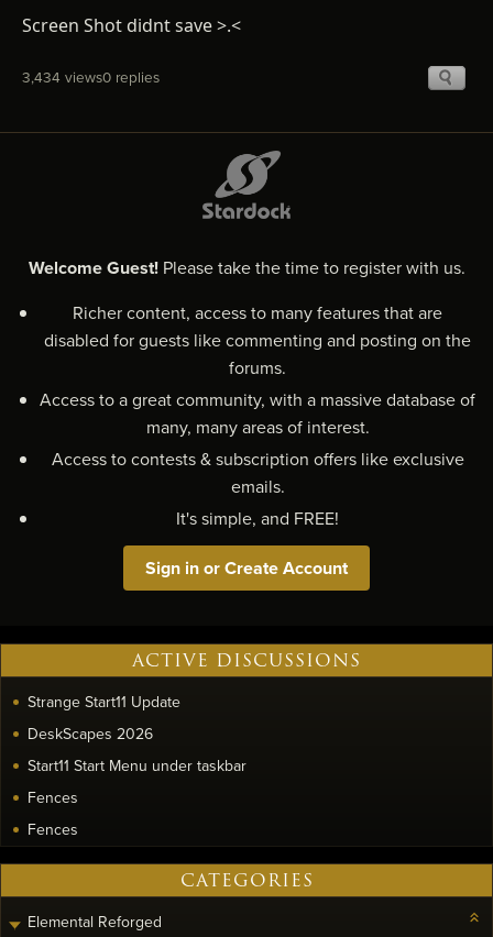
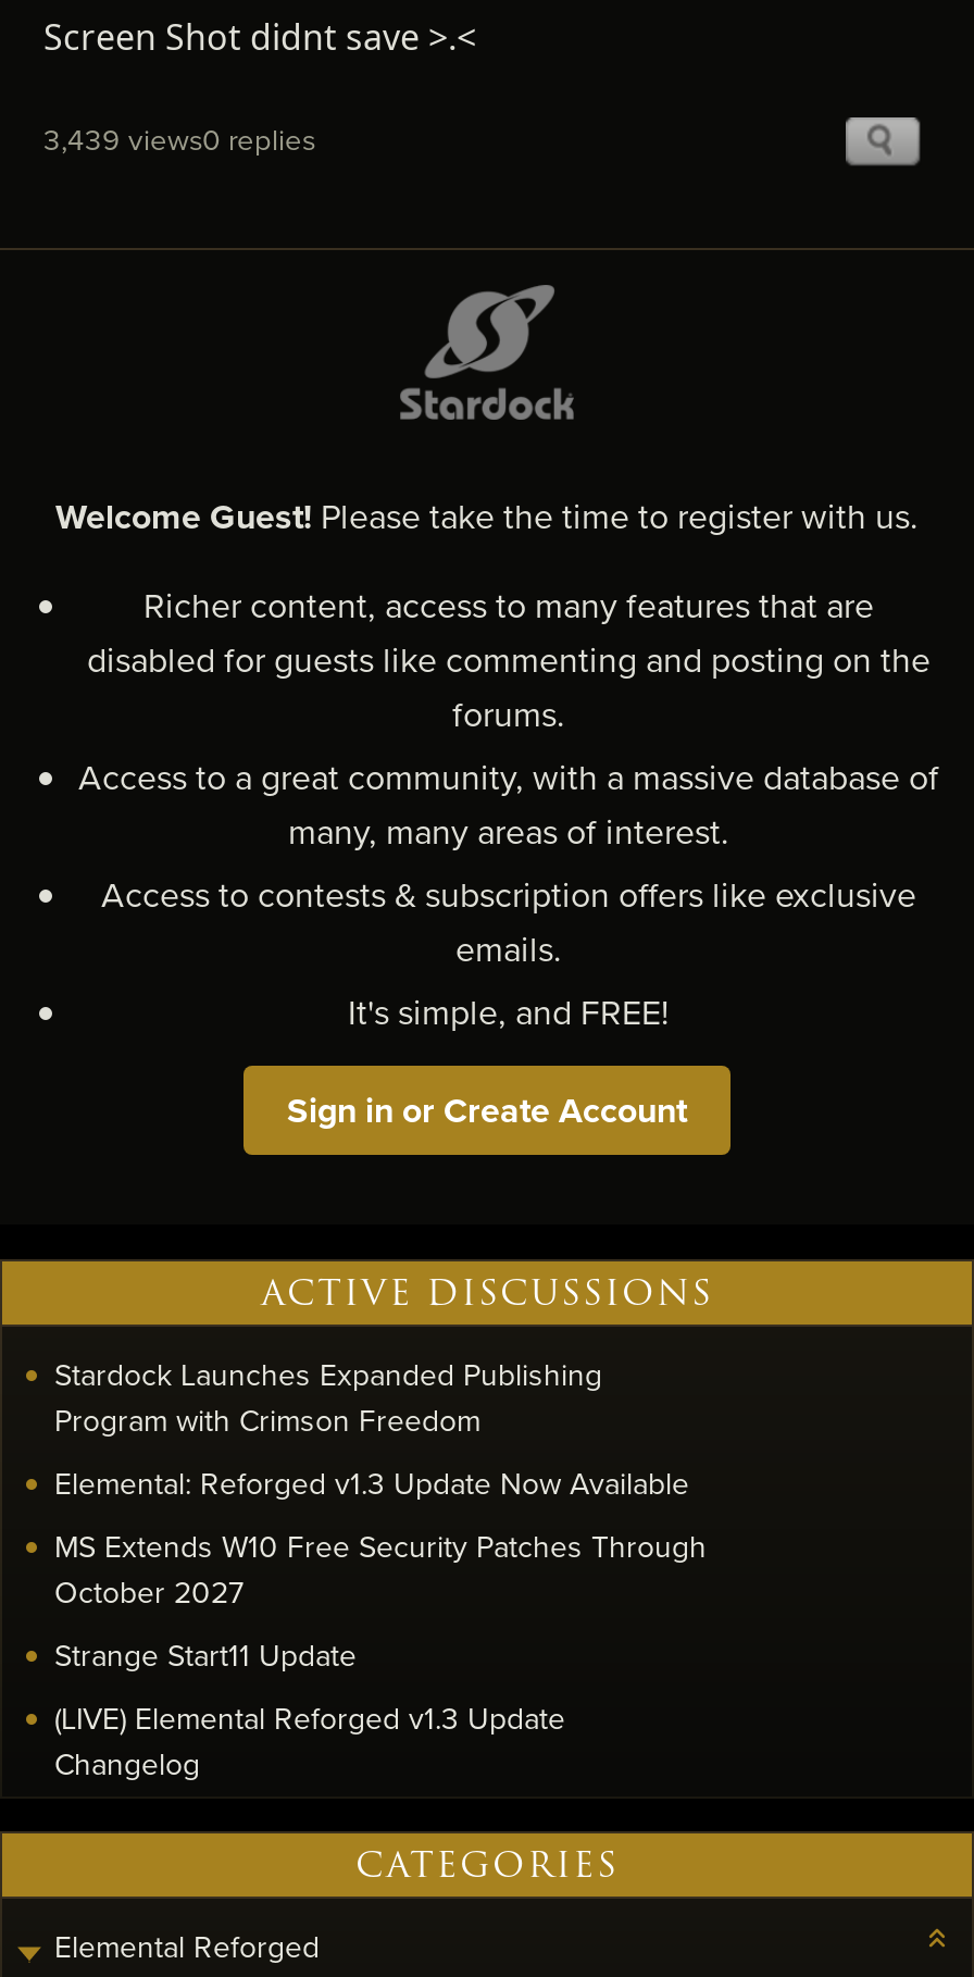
- 3,434 views0 replies
+ 3,439 views0 replies

+ Stardock Launches Expanded Publishing
+ Program with Crimson Freedom
+ Elemental: Reforged v1.3 Update Now Available
+ MS Extends W10 Free Security Patches Through
+ October 2027

moved down: Strange Start11 Update

- DeskScapes 2026
- Start11 Start Menu under taskbar
- Fences
- Fences
+ (LIVE) Elemental Reforged v1.3 Update
+ Changelog
